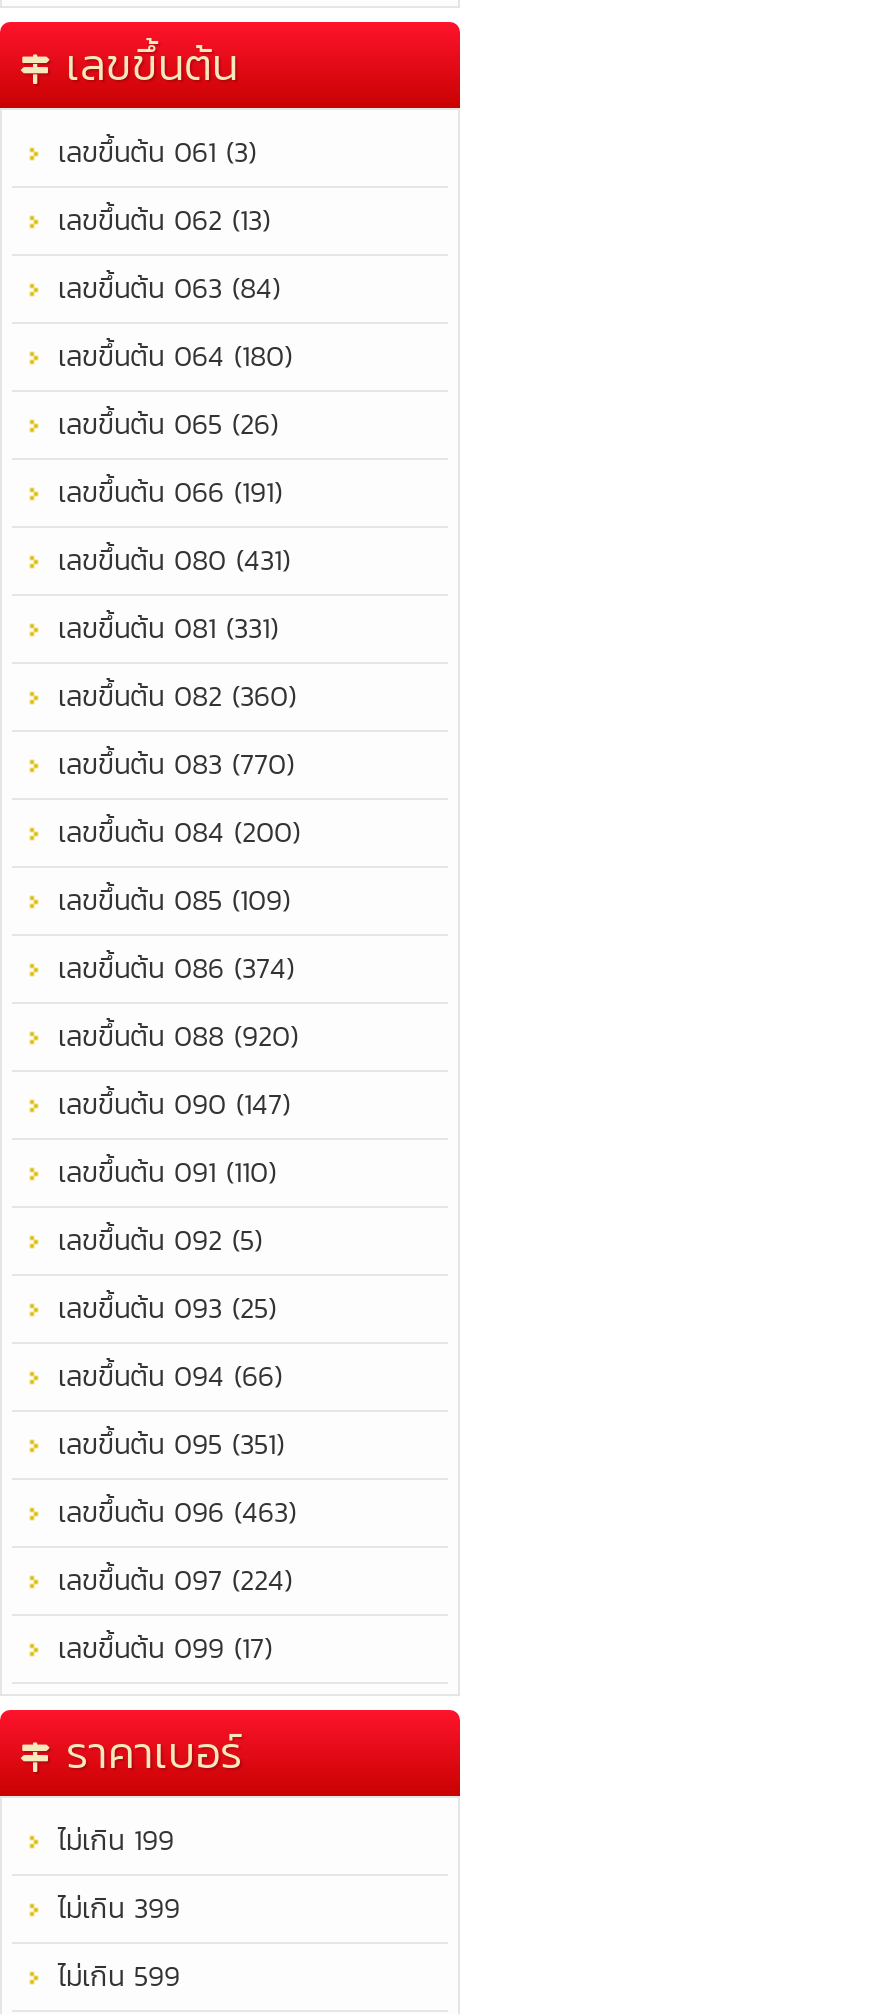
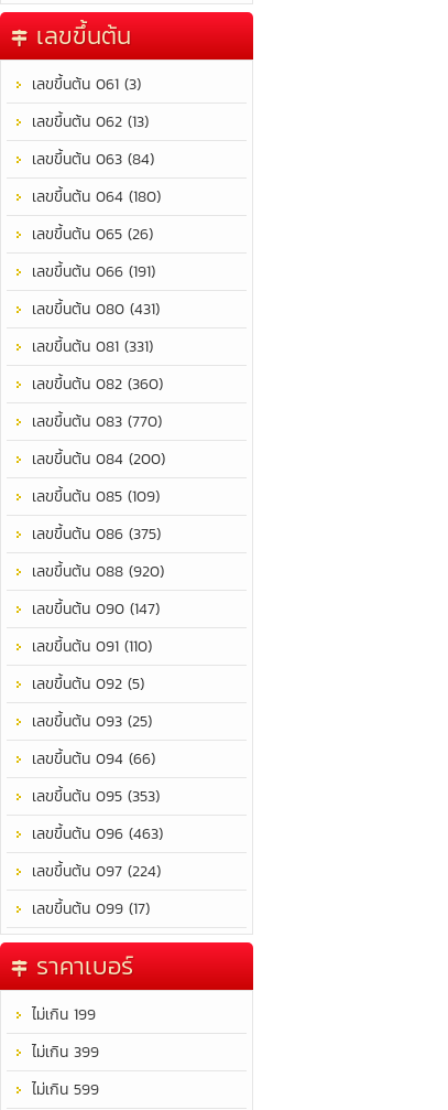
- เลขขึ้นต้น 086 (374)
+ เลขขึ้นต้น 086 (375)

- เลขขึ้นต้น 095 (351)
+ เลขขึ้นต้น 095 (353)
